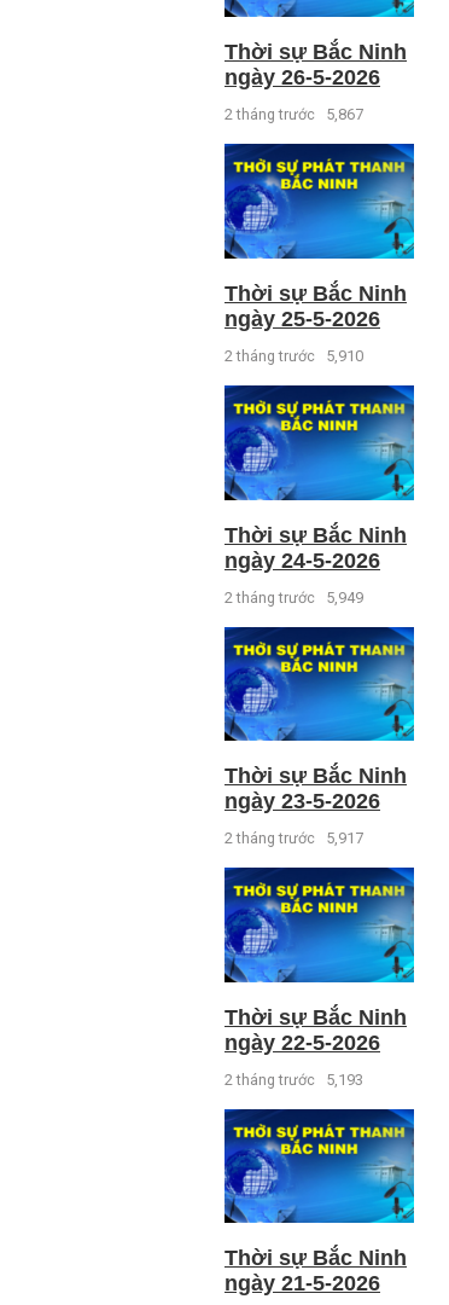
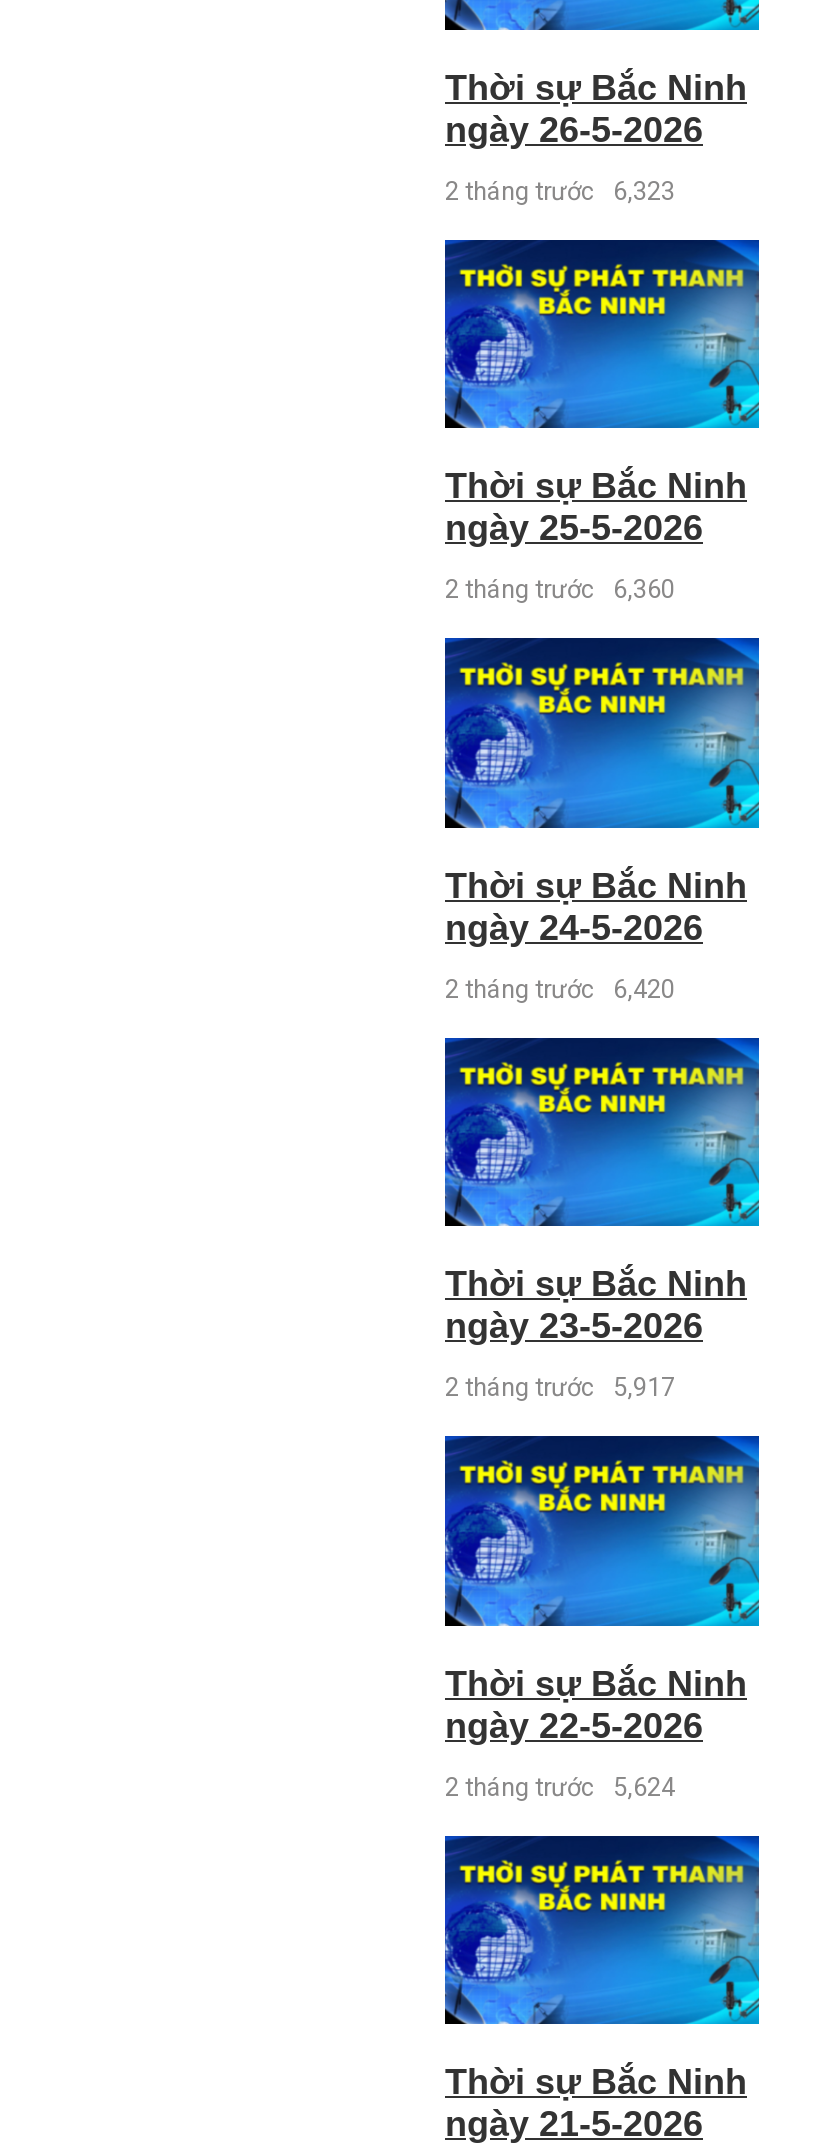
- 2 tháng trước 5,867
+ 2 tháng trước 6,323

- 2 tháng trước 5,910
+ 2 tháng trước 6,360

- 2 tháng trước 5,949
+ 2 tháng trước 6,420

- 2 tháng trước 5,193
+ 2 tháng trước 5,624
